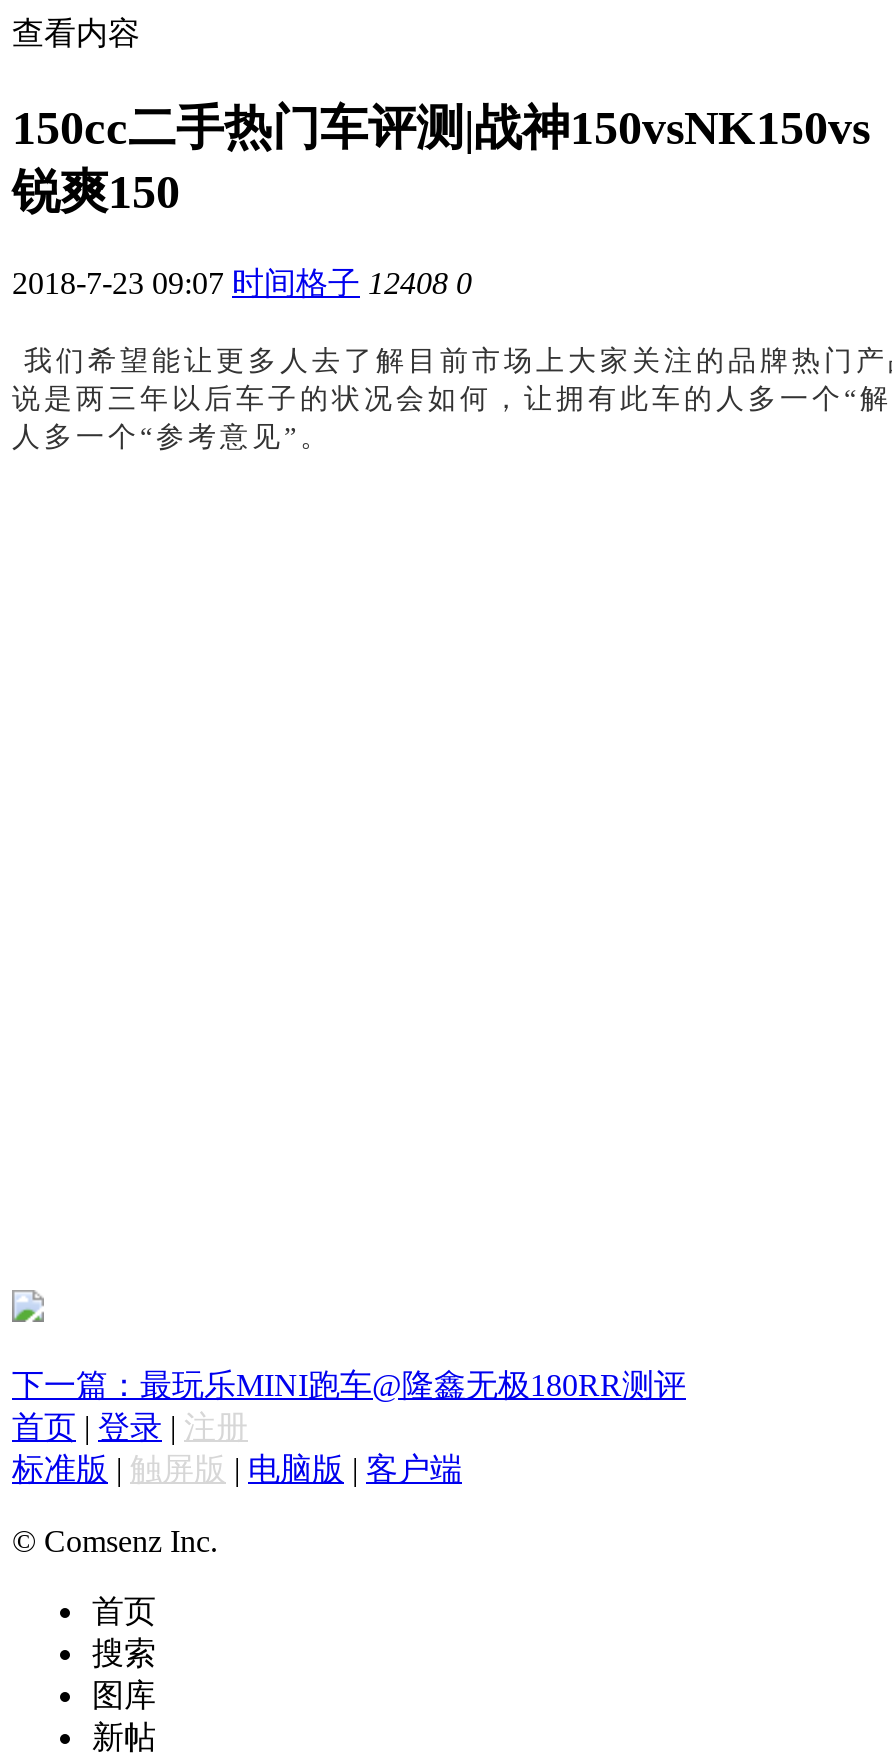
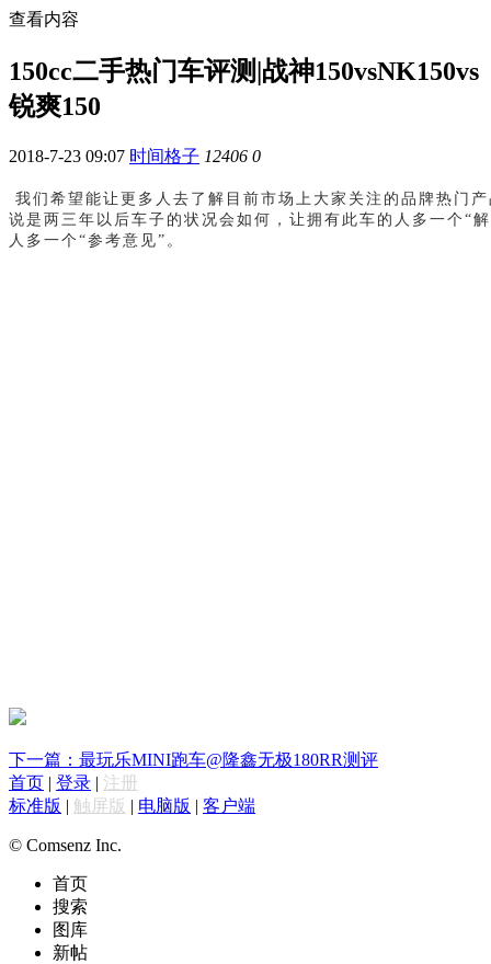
- 2018-7-23 09:07时间格子 12408 0
+ 2018-7-23 09:07时间格子 12406 0
